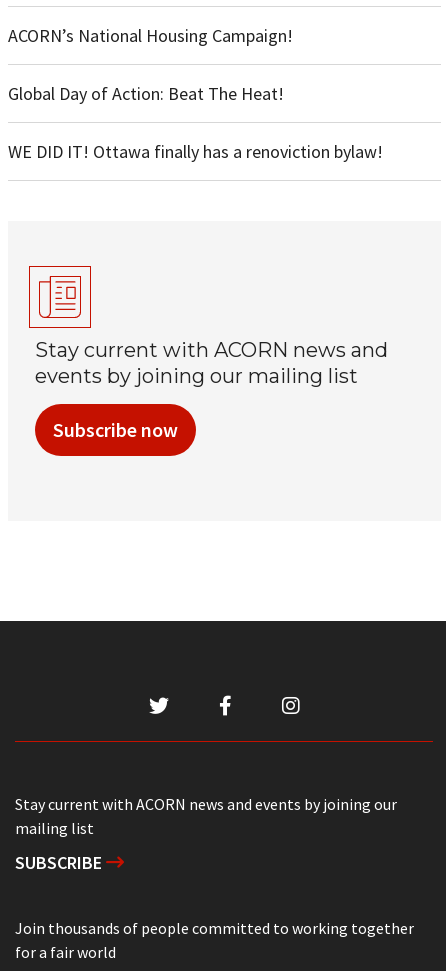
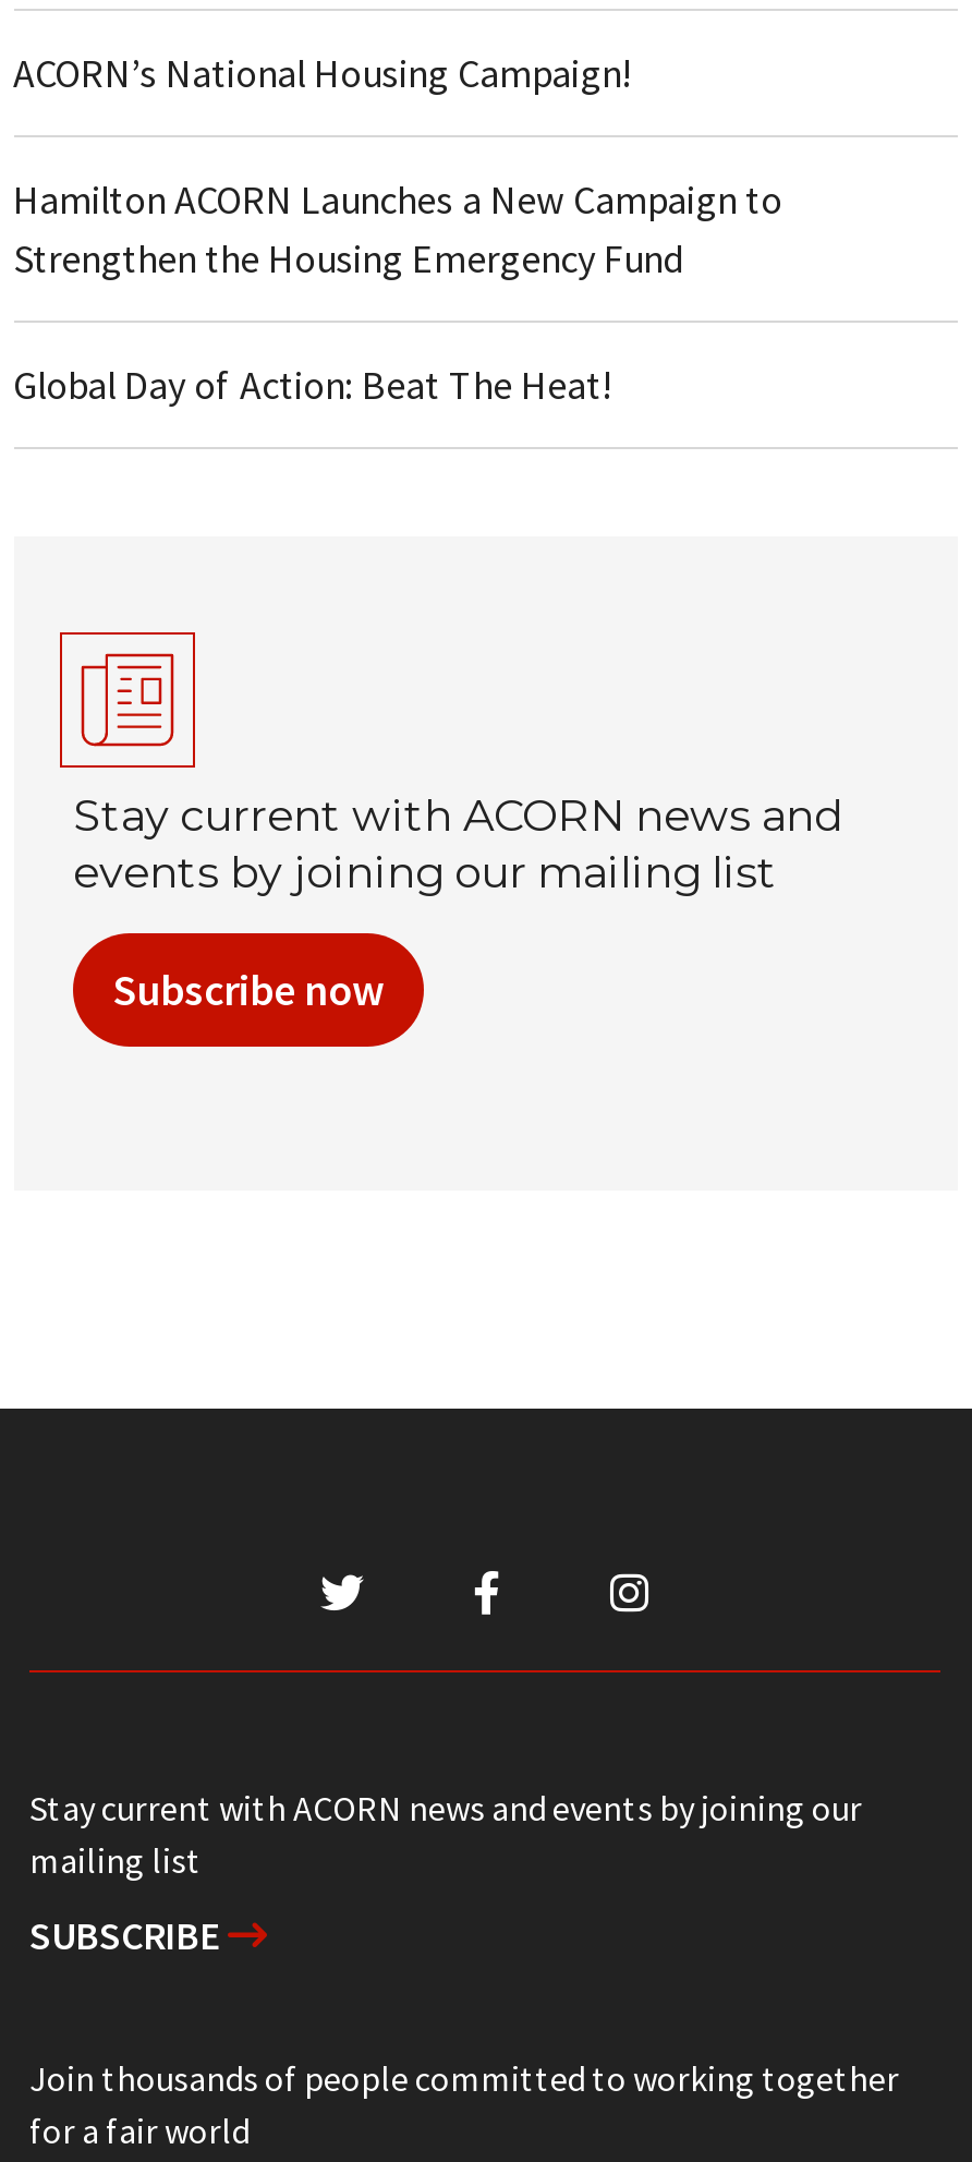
+ Hamilton ACORN Launches a New Campaign to
+ Strengthen the Housing Emergency Fund

moved down: Global Day of Action: Beat The Heat!

- WE DID IT! Ottawa finally has a renoviction bylaw!
